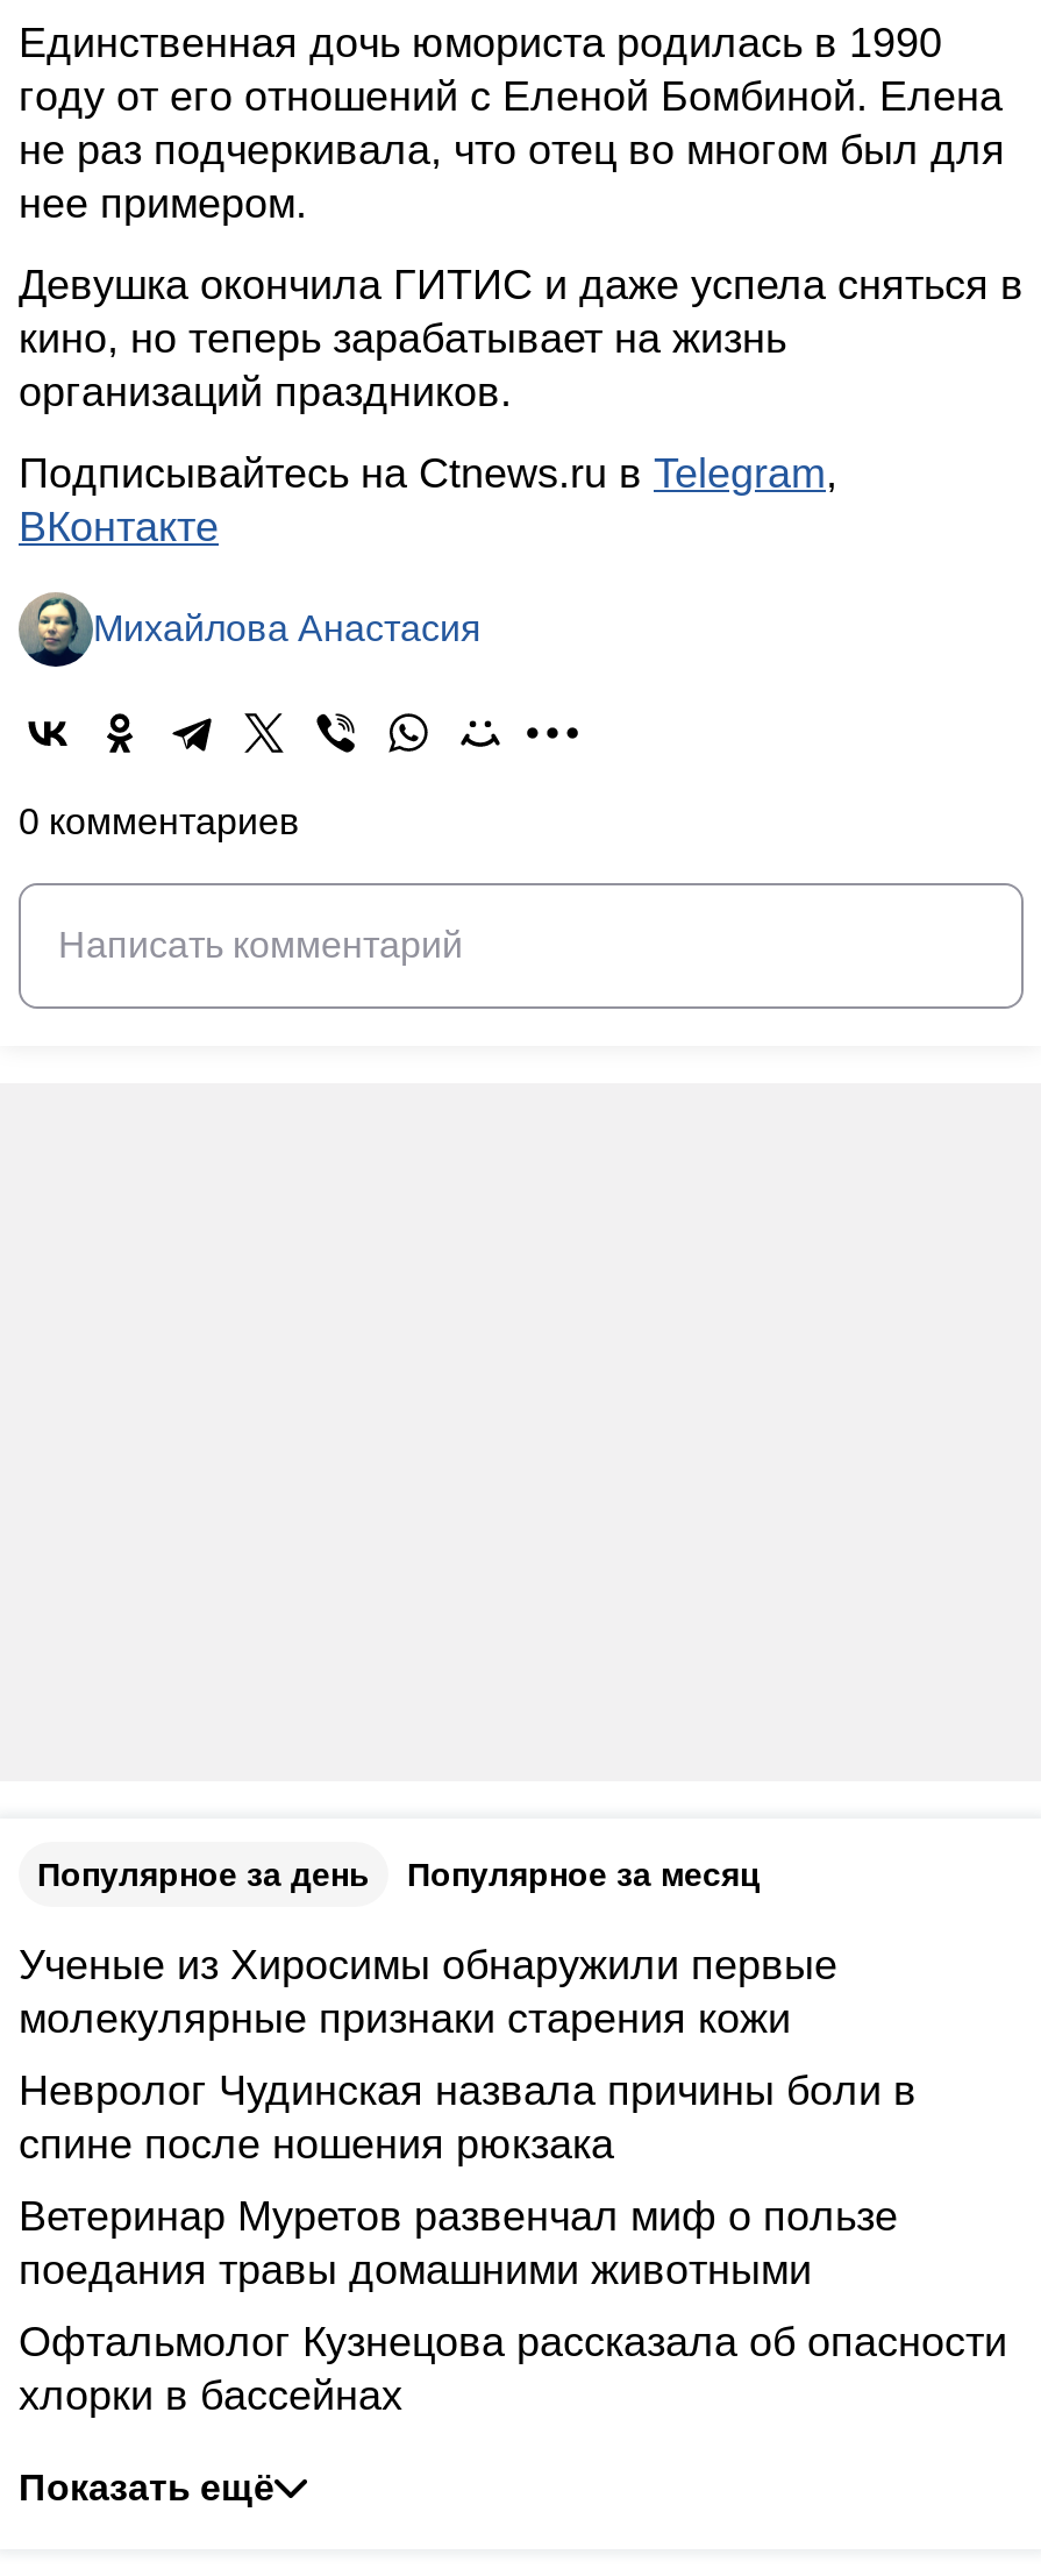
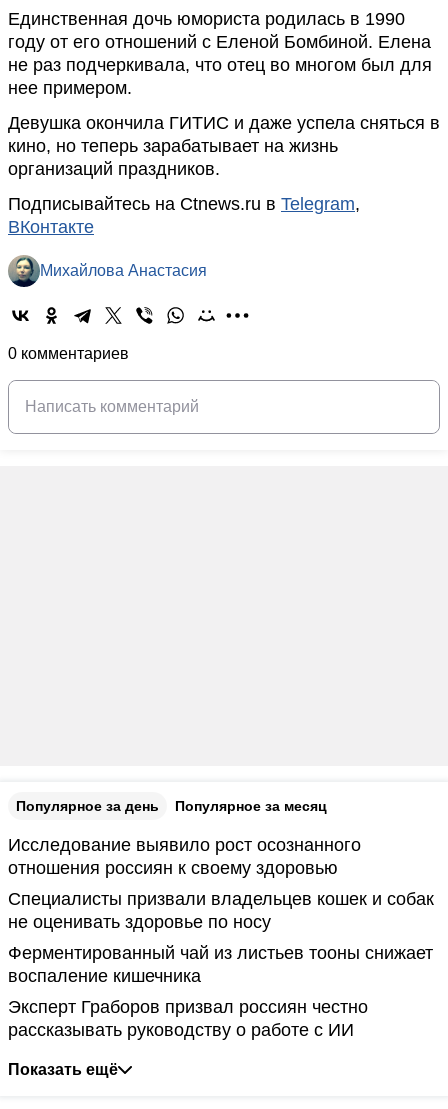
- Ученые из Хиросимы обнаружили первые
- молекулярные признаки старения кожи
+ Исследование выявило рост осознанного
+ отношения россиян к своему здоровью

- Невролог Чудинская назвала причины боли в
- спине после ношения рюкзака
+ Специалисты призвали владельцев кошек и собак
+ не оценивать здоровье по носу

- Ветеринар Муретов развенчал миф о пользе
- поедания травы домашними животными
+ Ферментированный чай из листьев тооны снижает
+ воспаление кишечника

- Офтальмолог Кузнецова рассказала об опасности
- хлорки в бассейнах
+ Эксперт Граборов призвал россиян честно
+ рассказывать руководству о работе с ИИ
